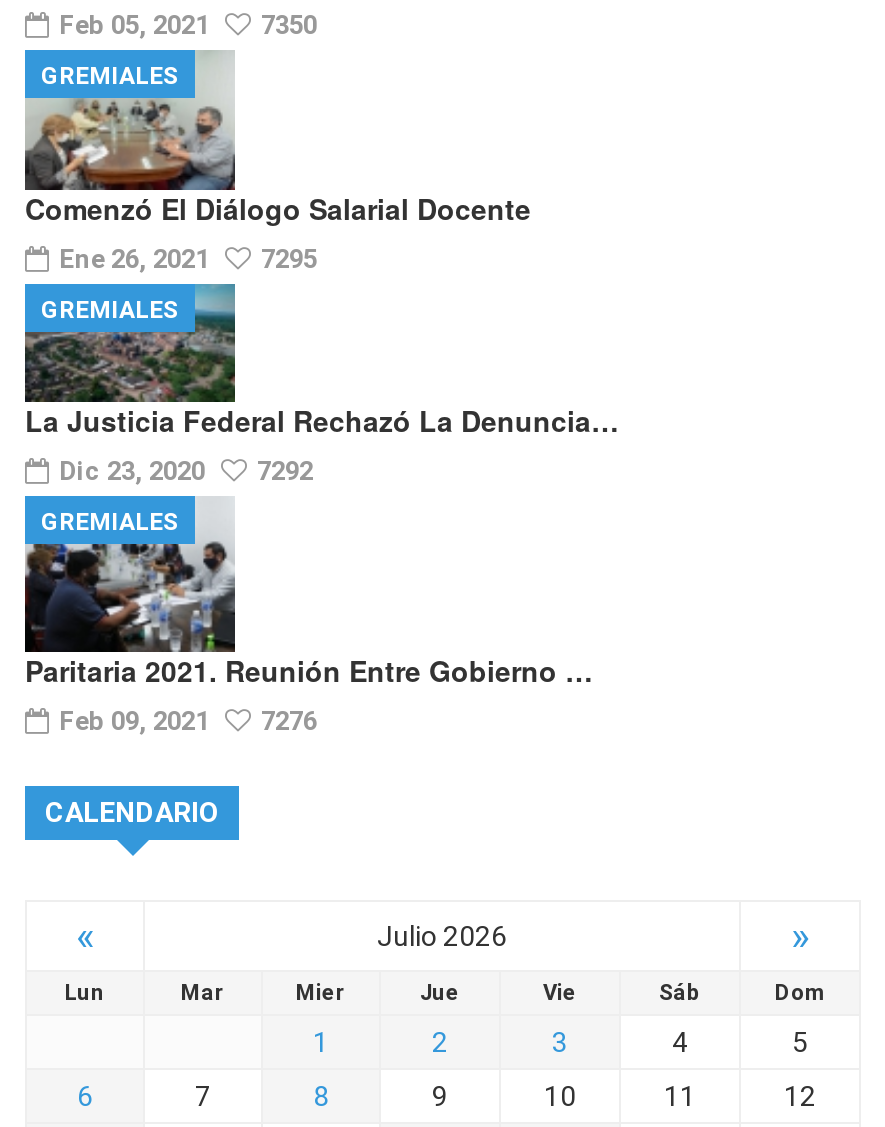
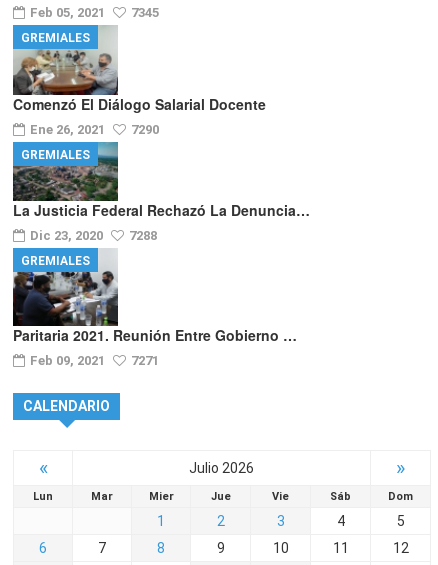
- Feb 05, 2021 7350
+ Feb 05, 2021 7345

- Ene 26, 2021 7295
+ Ene 26, 2021 7290

- Dic 23, 2020 7292
+ Dic 23, 2020 7288

- Feb 09, 2021 7276
+ Feb 09, 2021 7271
